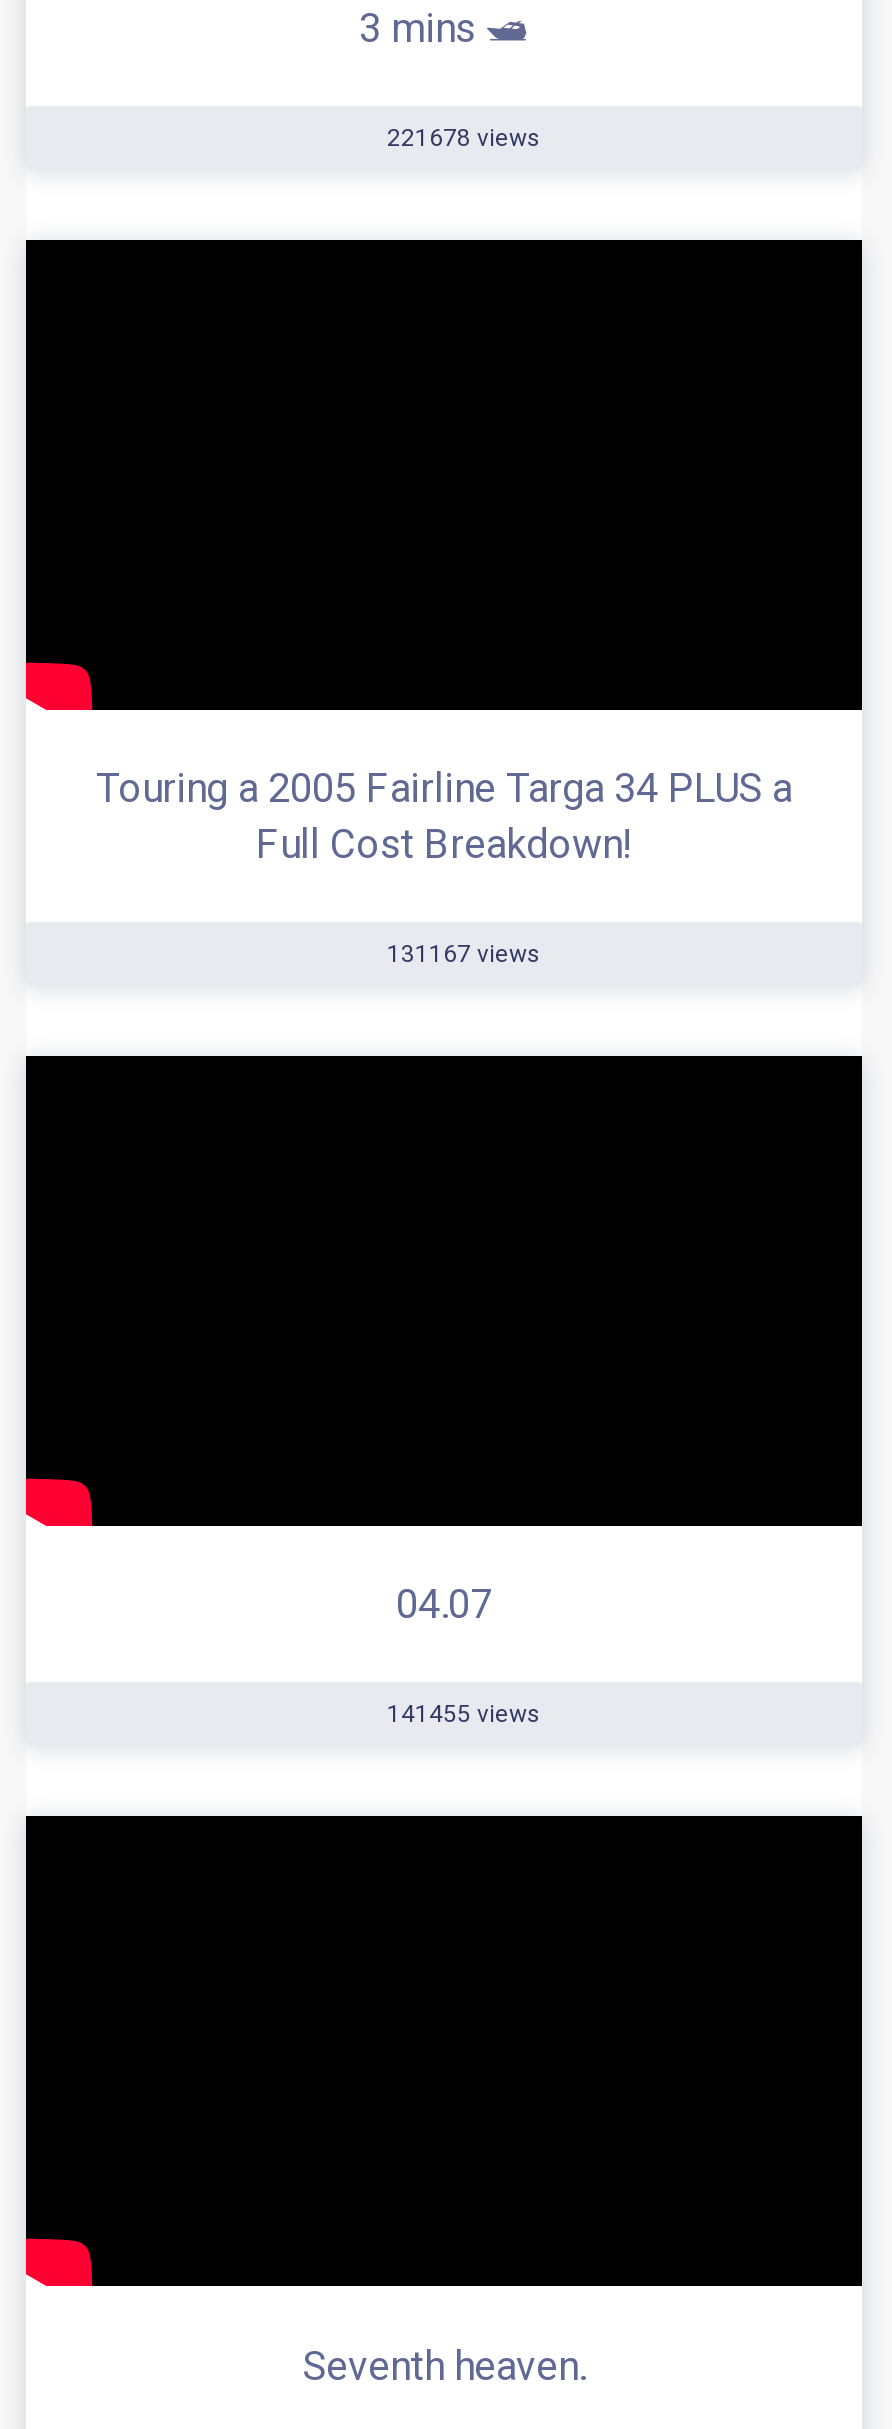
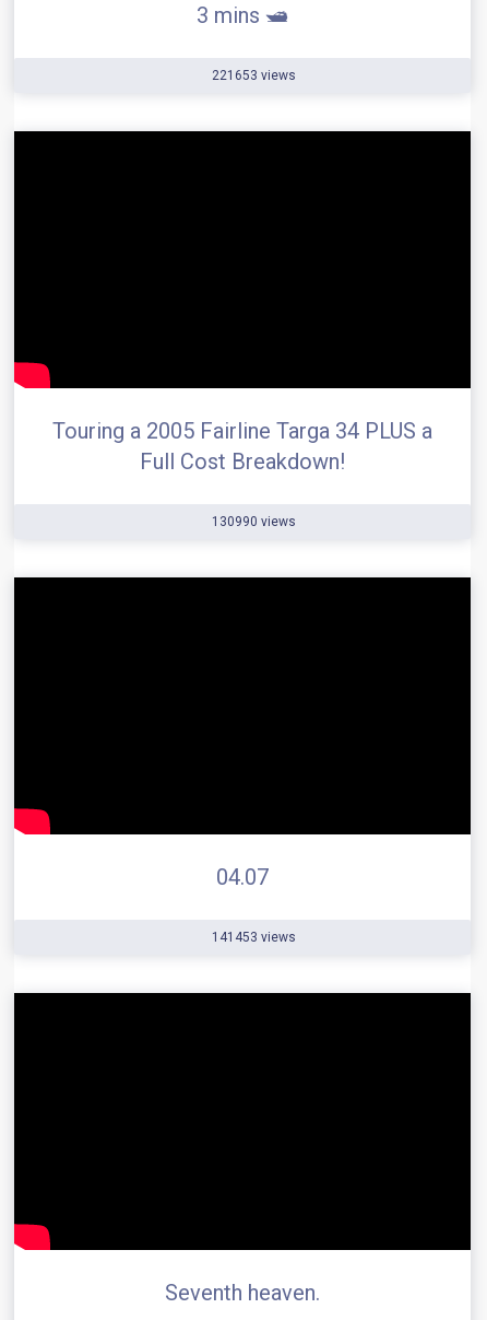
- 221678 views
+ 221653 views

- 131167 views
+ 130990 views

- 141455 views
+ 141453 views
